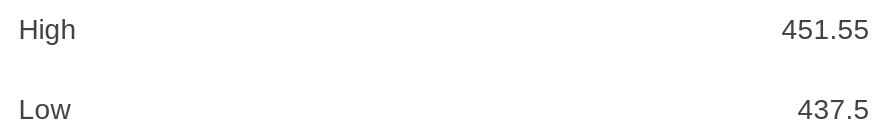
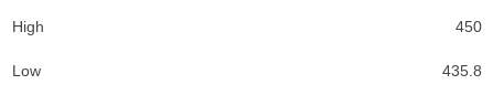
- 451.55
+ 450

- 437.5
+ 435.8
